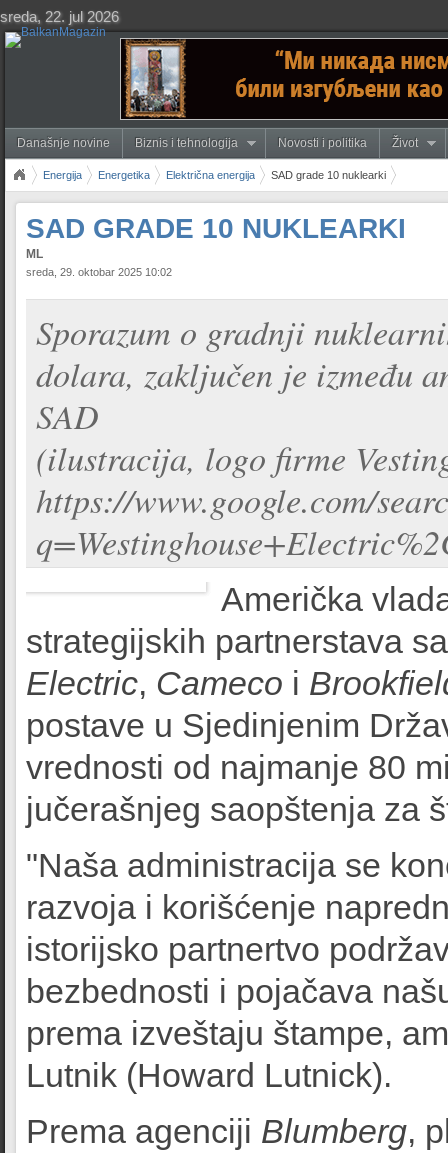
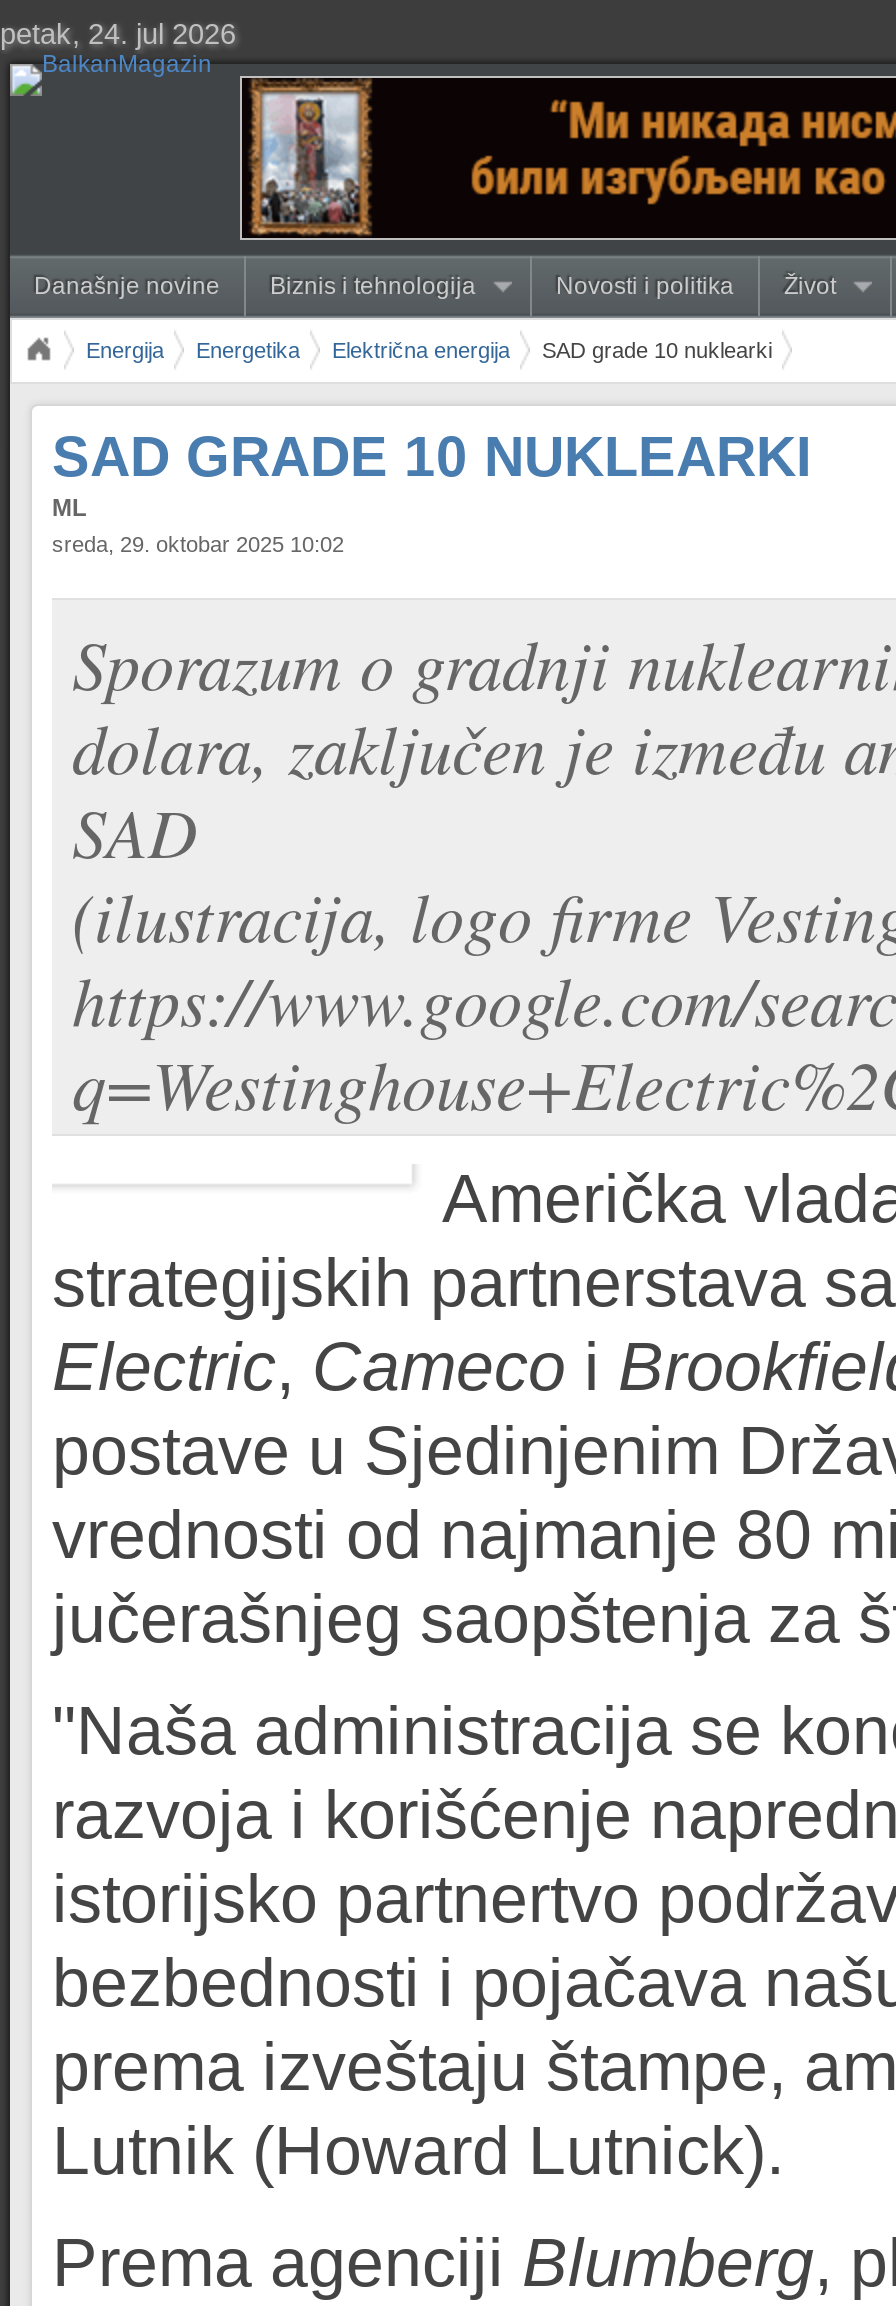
- sreda, 22. jul 2026
+ petak, 24. jul 2026
